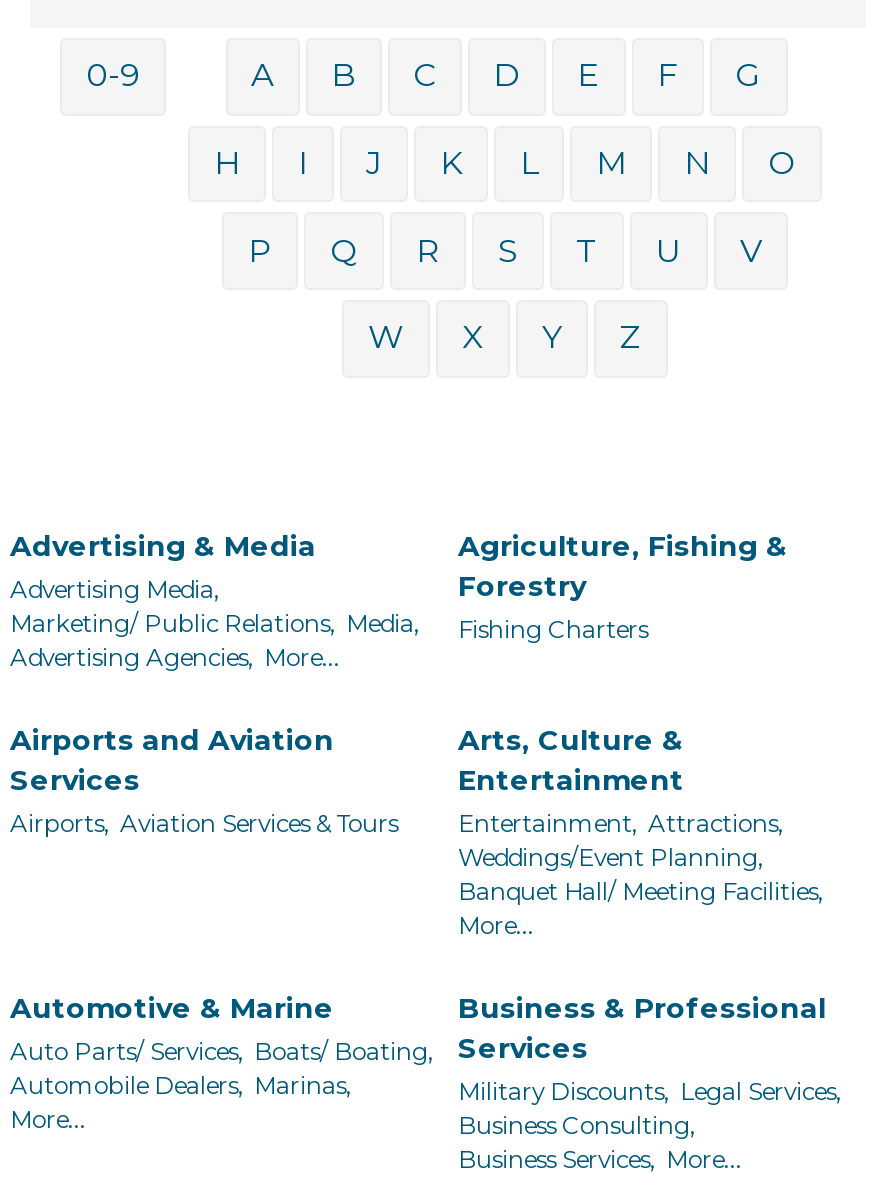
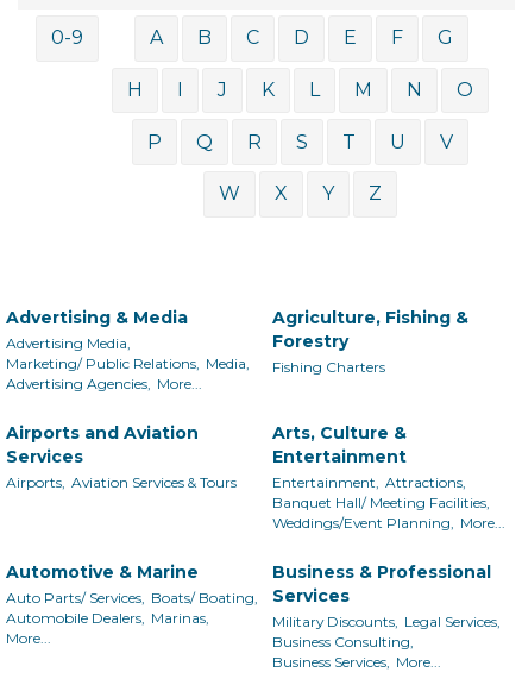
- Weddings/Event Planning,

- More...
+ Weddings/Event Planning, More...
